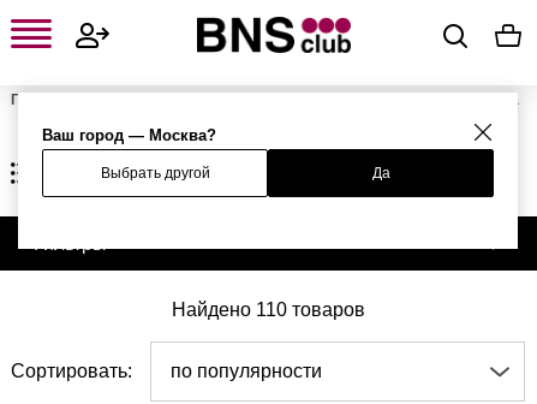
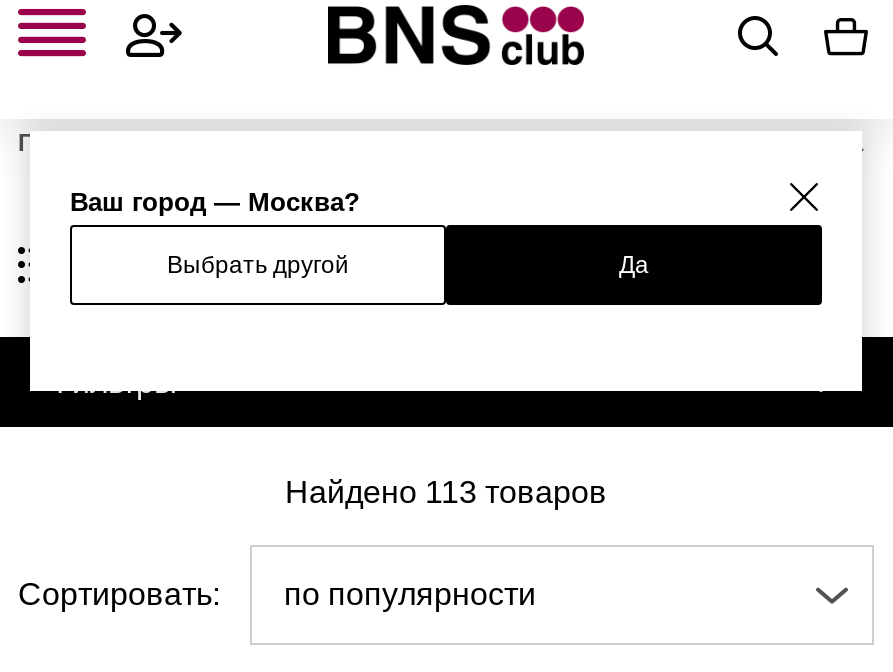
- Найдено 110 товаров
+ Найдено 113 товаров
